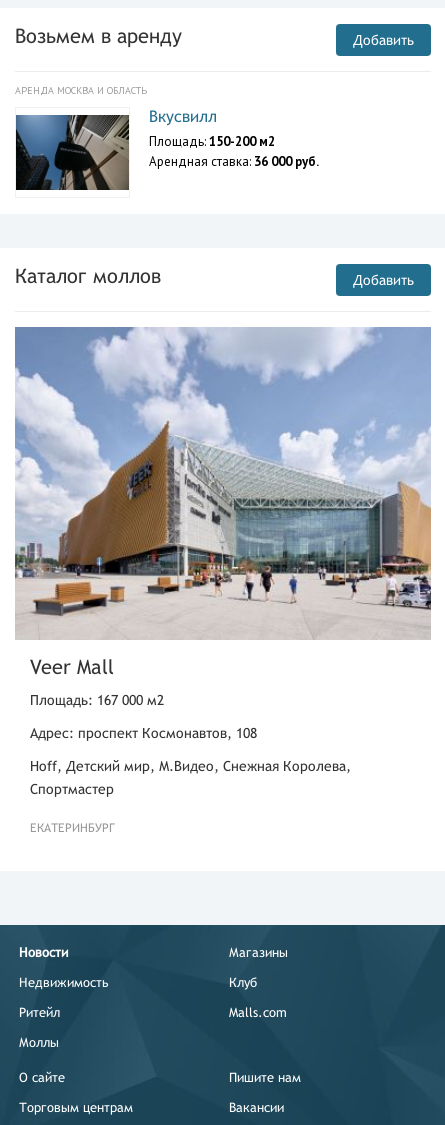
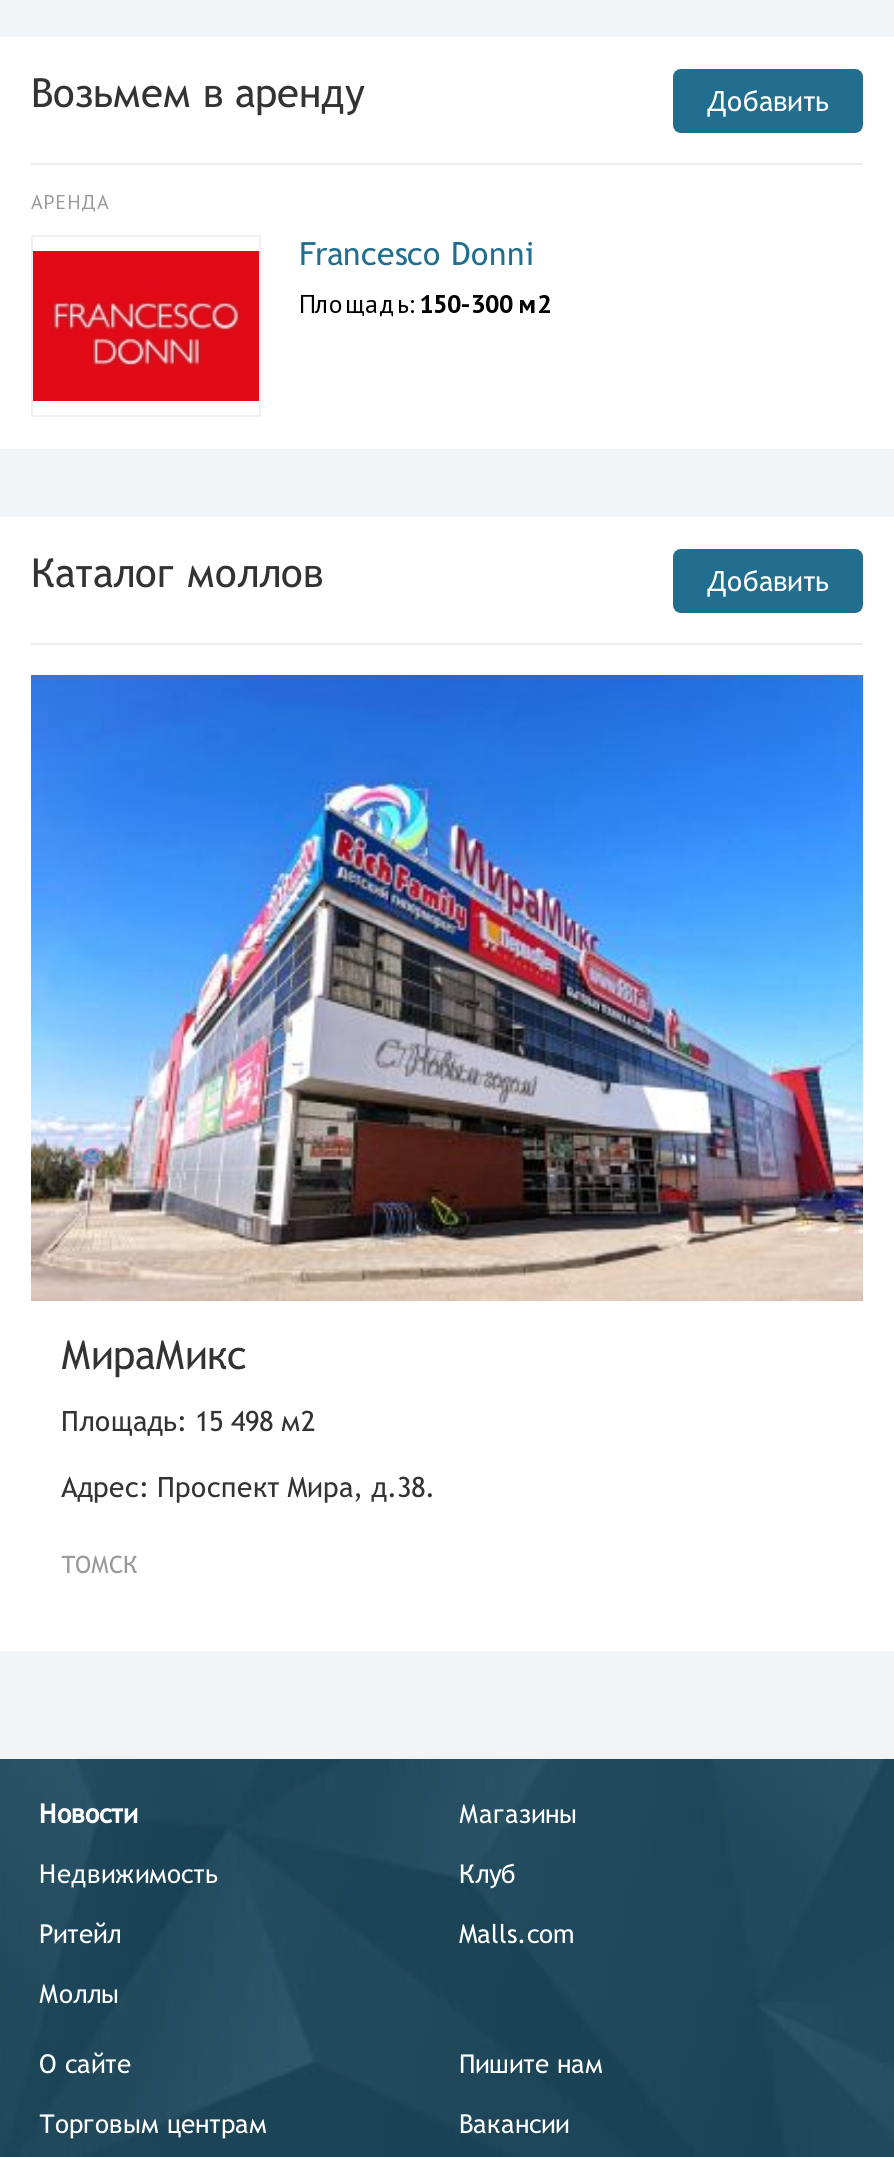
- АРЕНДА МОСКВА И ОБЛАСТЬ
+ АРЕНДА

- [image]
- Вкусвилл
- Площадь: 150-200 м2
- Арендная ставка: 36 000 руб.
+ [image]
+ Francesco Donni
+ Площадь: 150-300 м2

- [image]
- Veer Mall
- Площадь: 167 000 м2
- Адрес: проспект Космонавтов, 108
- Hoff, Детский мир, М.Видео, Снежная Королева,
- Спортмастер
- ЕКАТЕРИНБУРГ
+ [image]
+ МираМикс
+ Площадь: 15 498 м2
+ Адрес: Проспект Мира, д.38.
+ ТОМСК
